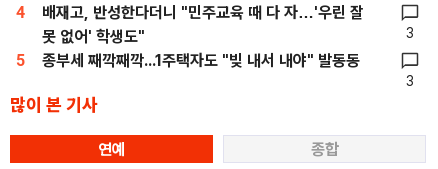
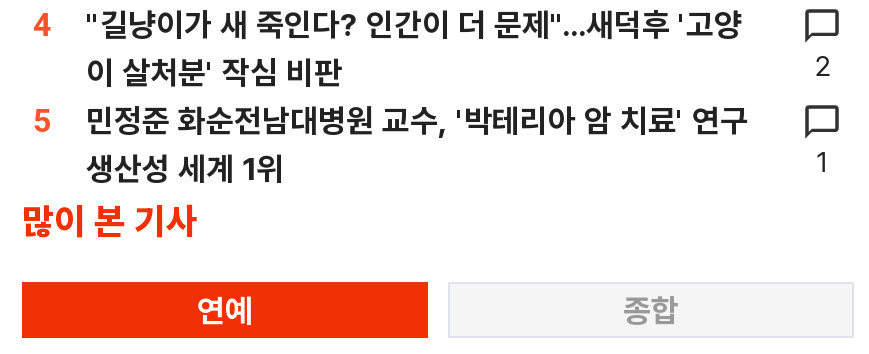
- 배재고, 반성한다더니 "민주교육 때 다 자…'우린 잘
- 못 없어' 학생도"
- 3
+ "길냥이가 새 죽인다? 인간이 더 문제"...새덕후 '고양
+ 이 살처분' 작심 비판
+ 2

- 종부세 째깍째깍...1주택자도 "빚 내서 내야" 발동동
- 3
+ 민정준 화순전남대병원 교수, '박테리아 암 치료' 연구
+ 생산성 세계 1위
+ 1
